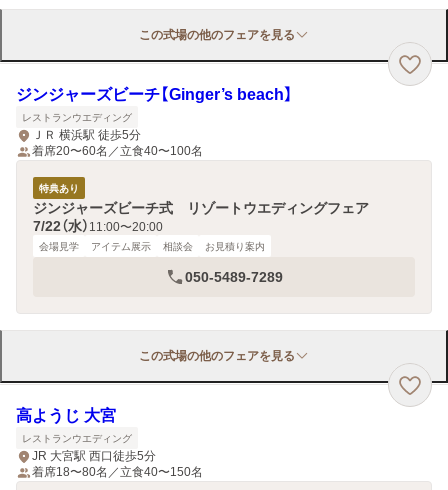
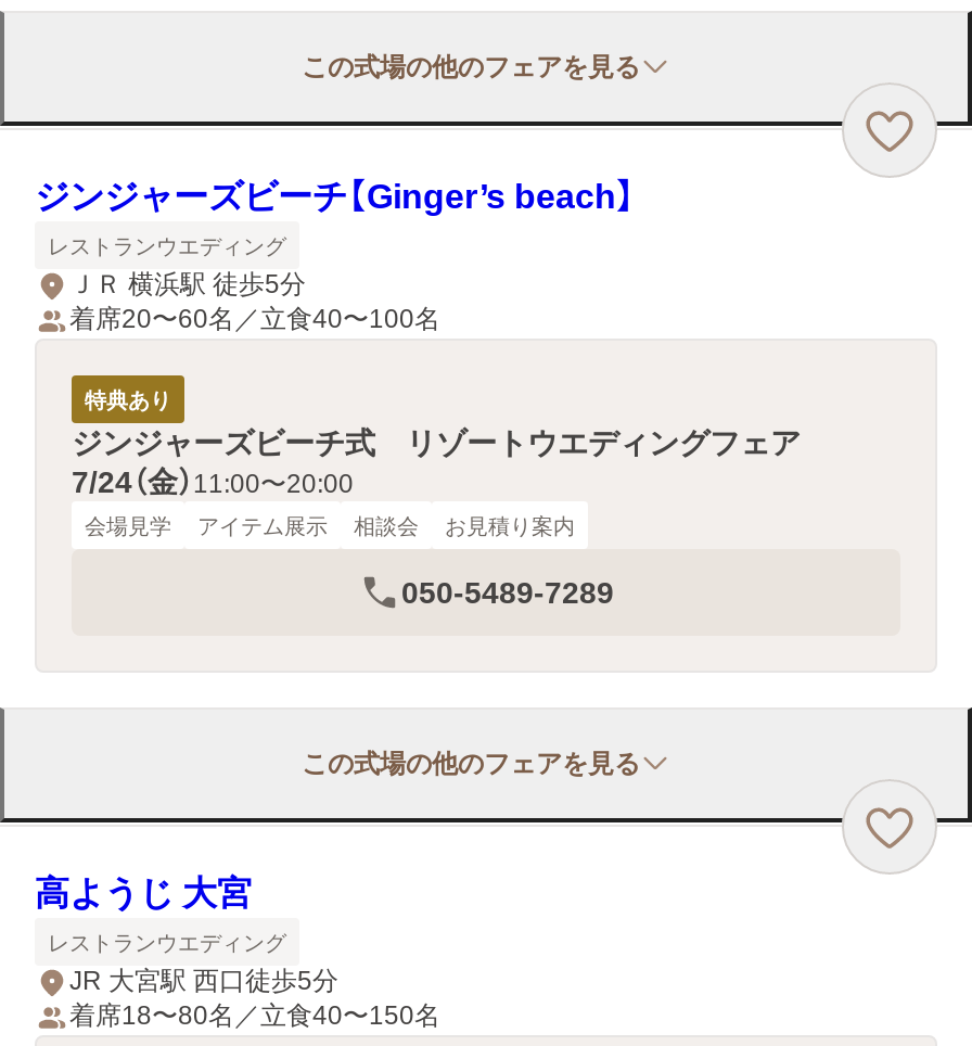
- 7/22（水）11:00〜20:00
+ 7/24（金）11:00〜20:00
